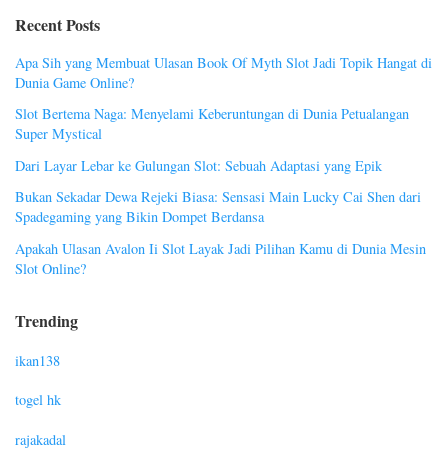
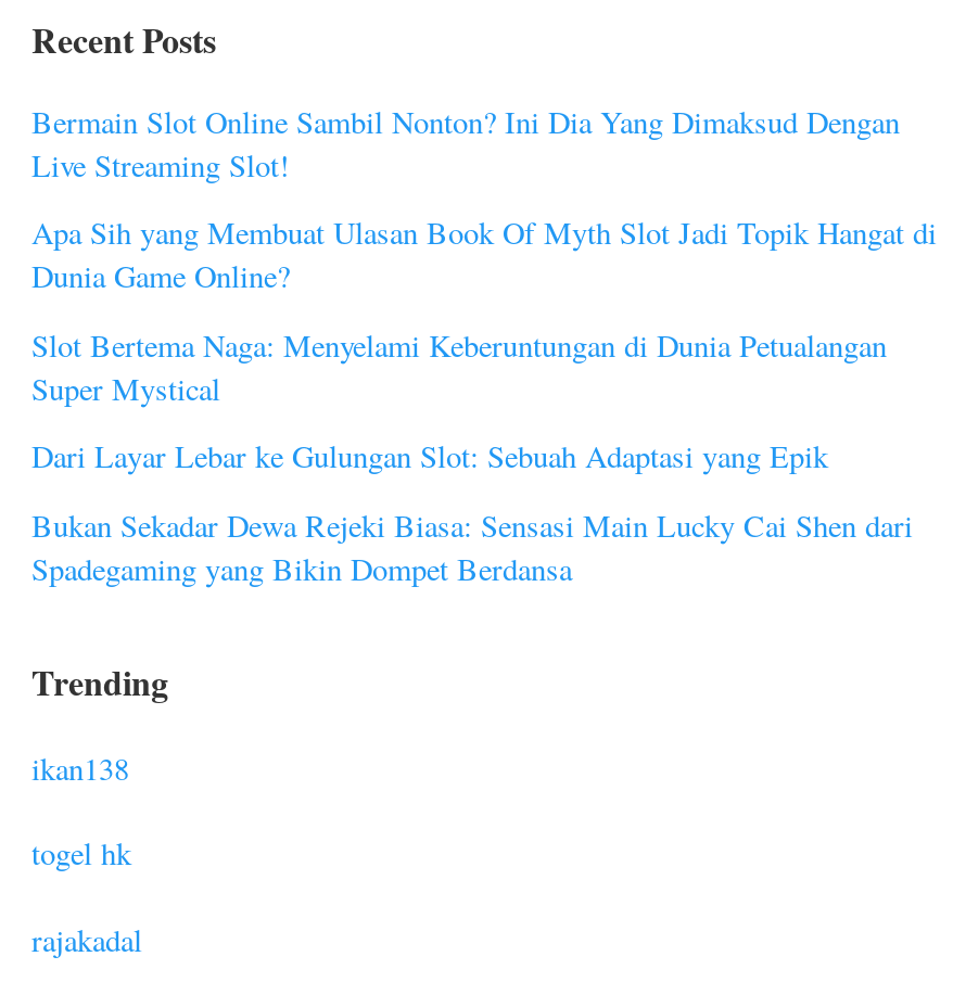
+ Bermain Slot Online Sambil Nonton? Ini Dia Yang Dimaksud Dengan
+ Live Streaming Slot!

moved down: Apa Sih yang Membuat Ulasan Book Of Myth Slot Jadi Topik Hangat di | Dunia Game Online? | Slot Bertema Naga: Menyelami Keberuntungan di Dunia Petualangan | Super Mystical | Dari Layar Lebar ke Gulungan Slot: Sebuah Adaptasi yang Epik | Bukan Sekadar Dewa Rejeki Biasa: Sensasi Main Lucky Cai Shen dari | Spadegaming yang Bikin Dompet Berdansa

- Apakah Ulasan Avalon Ii Slot Layak Jadi Pilihan Kamu di Dunia Mesin
- Slot Online?
